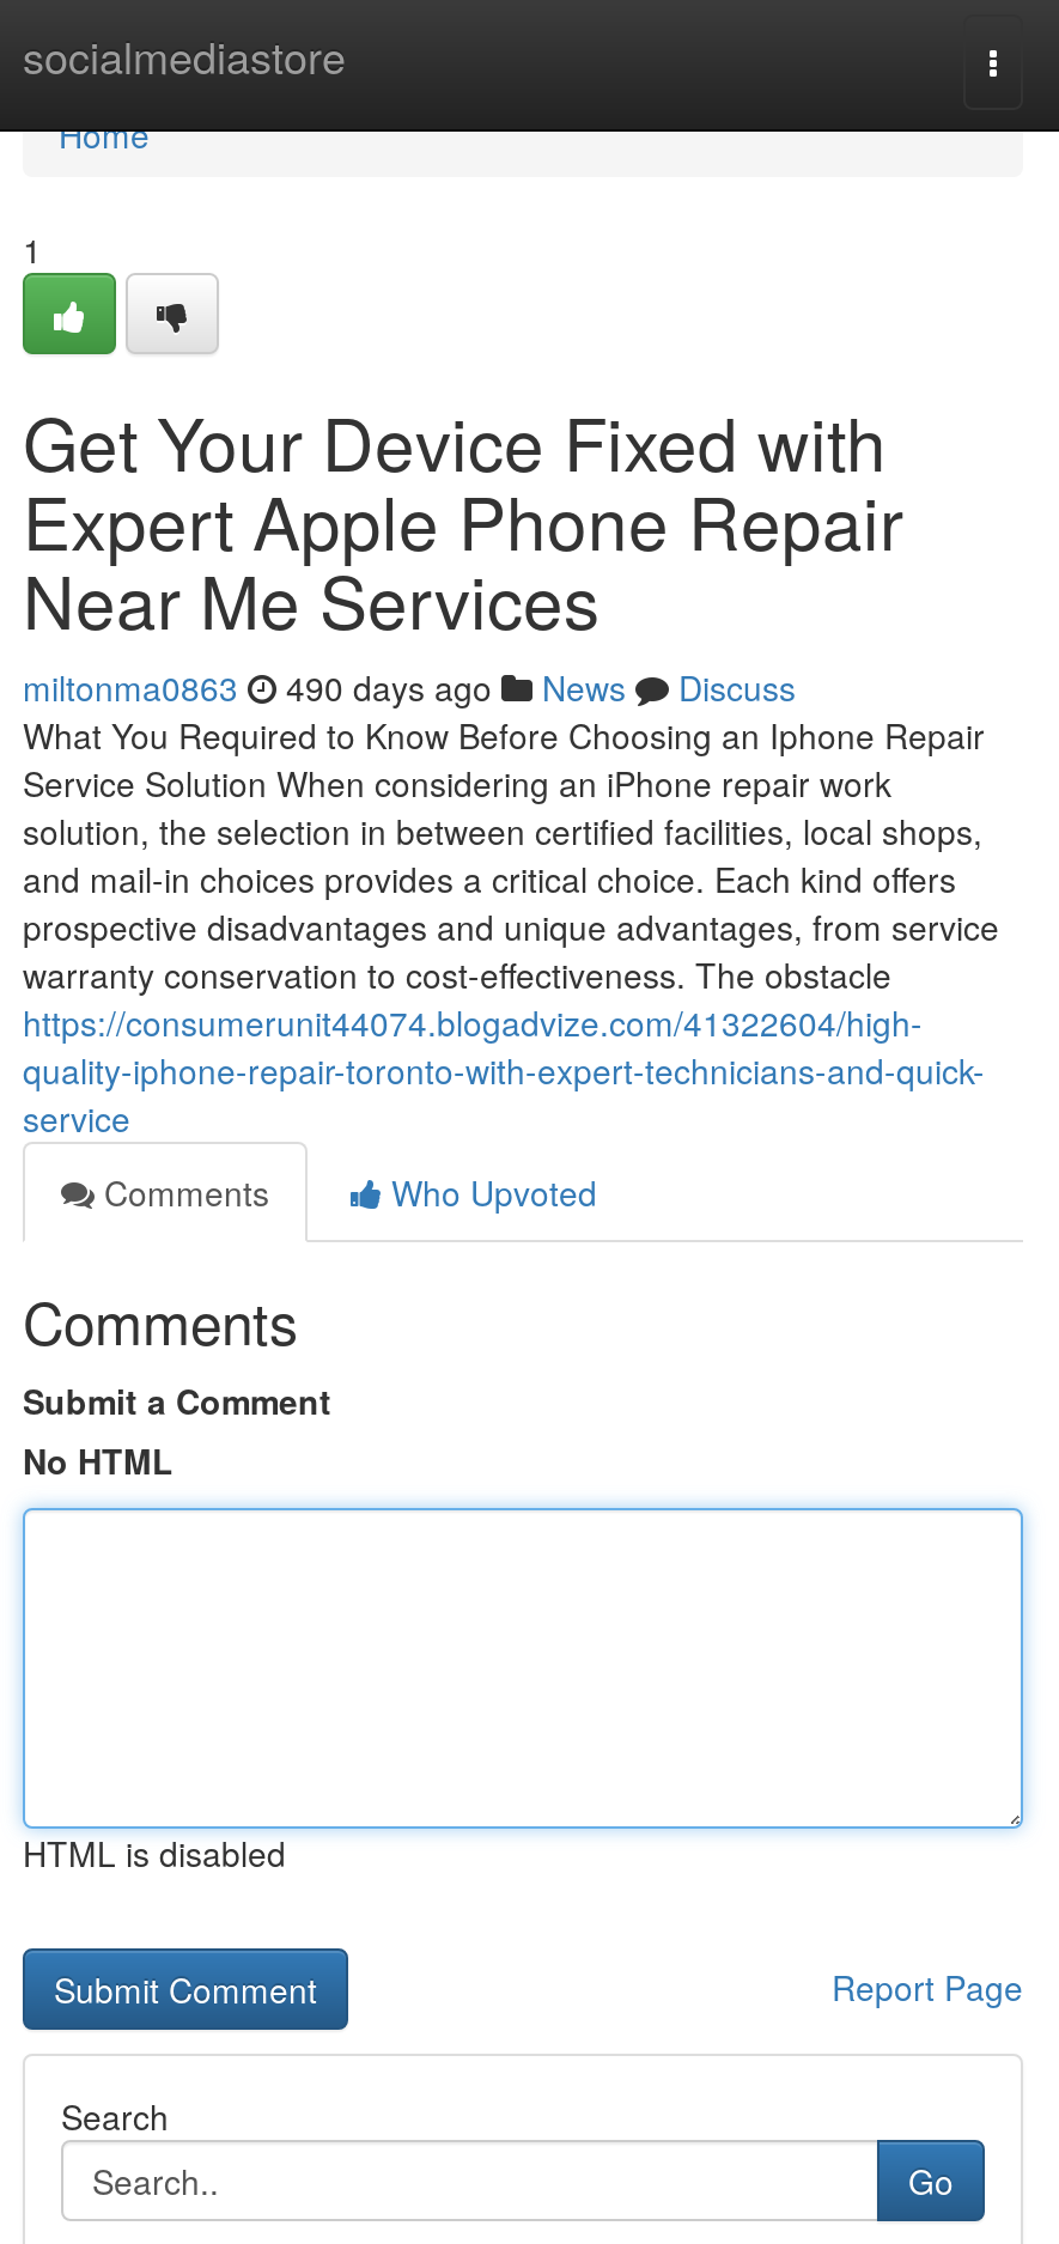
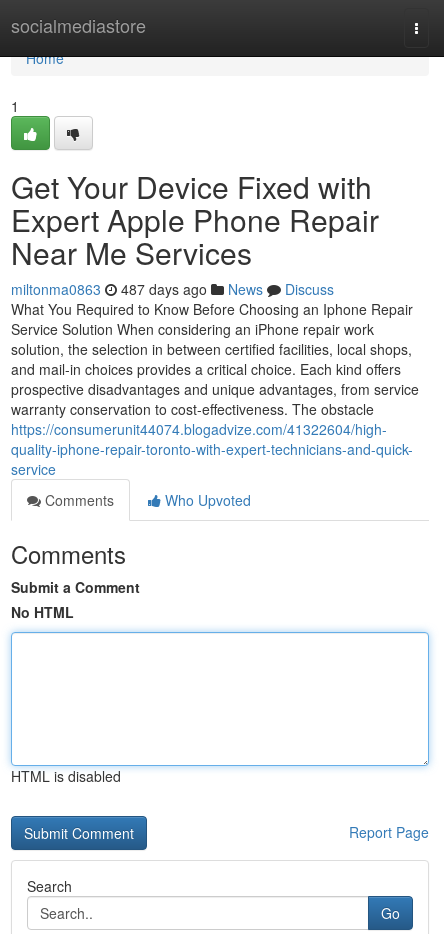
- miltonma0863 490 days ago News Discuss
+ miltonma0863 487 days ago News Discuss
